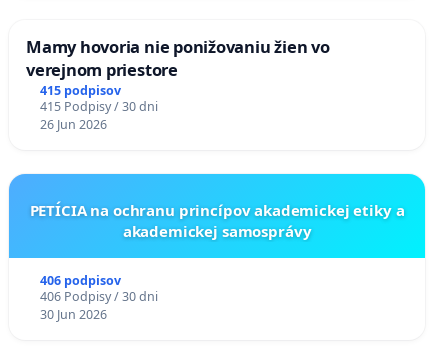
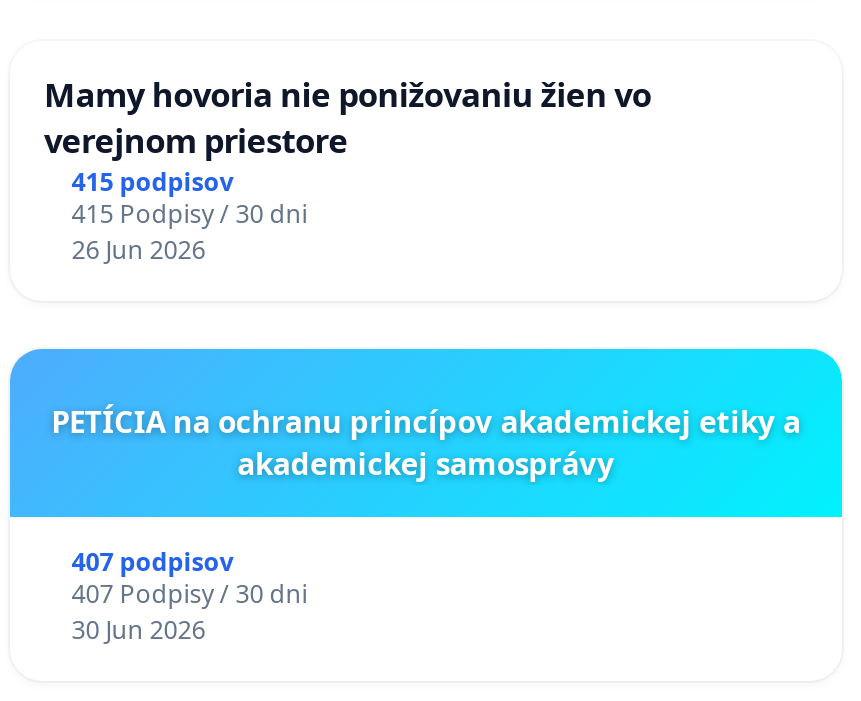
- 406 podpisov
+ 407 podpisov

- 406 Podpisy / 30 dni
+ 407 Podpisy / 30 dni
